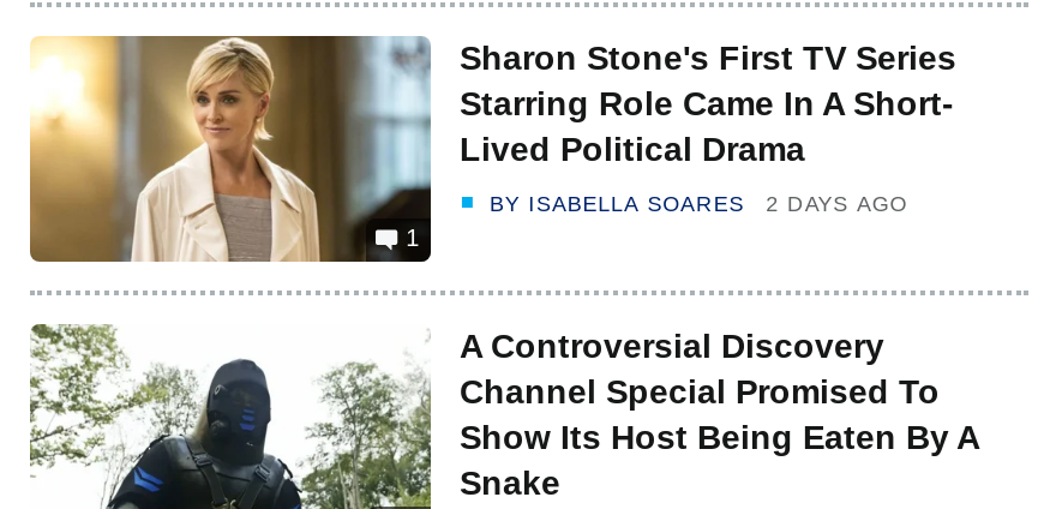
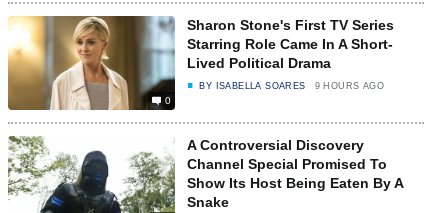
- BY ISABELLA SOARES 2 DAYS AGO
+ BY ISABELLA SOARES 9 HOURS AGO

- 1
+ 0
